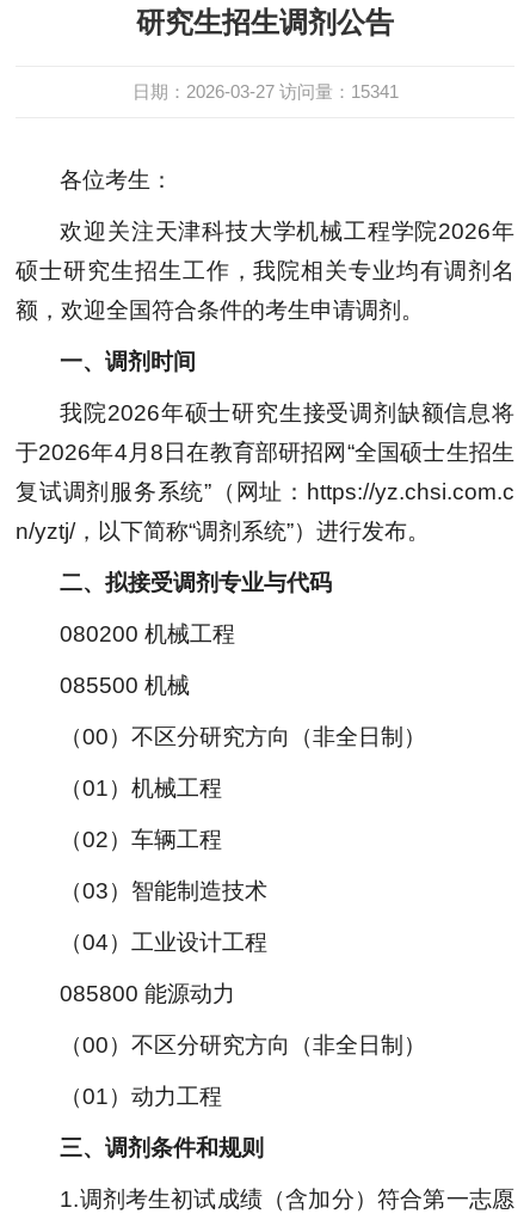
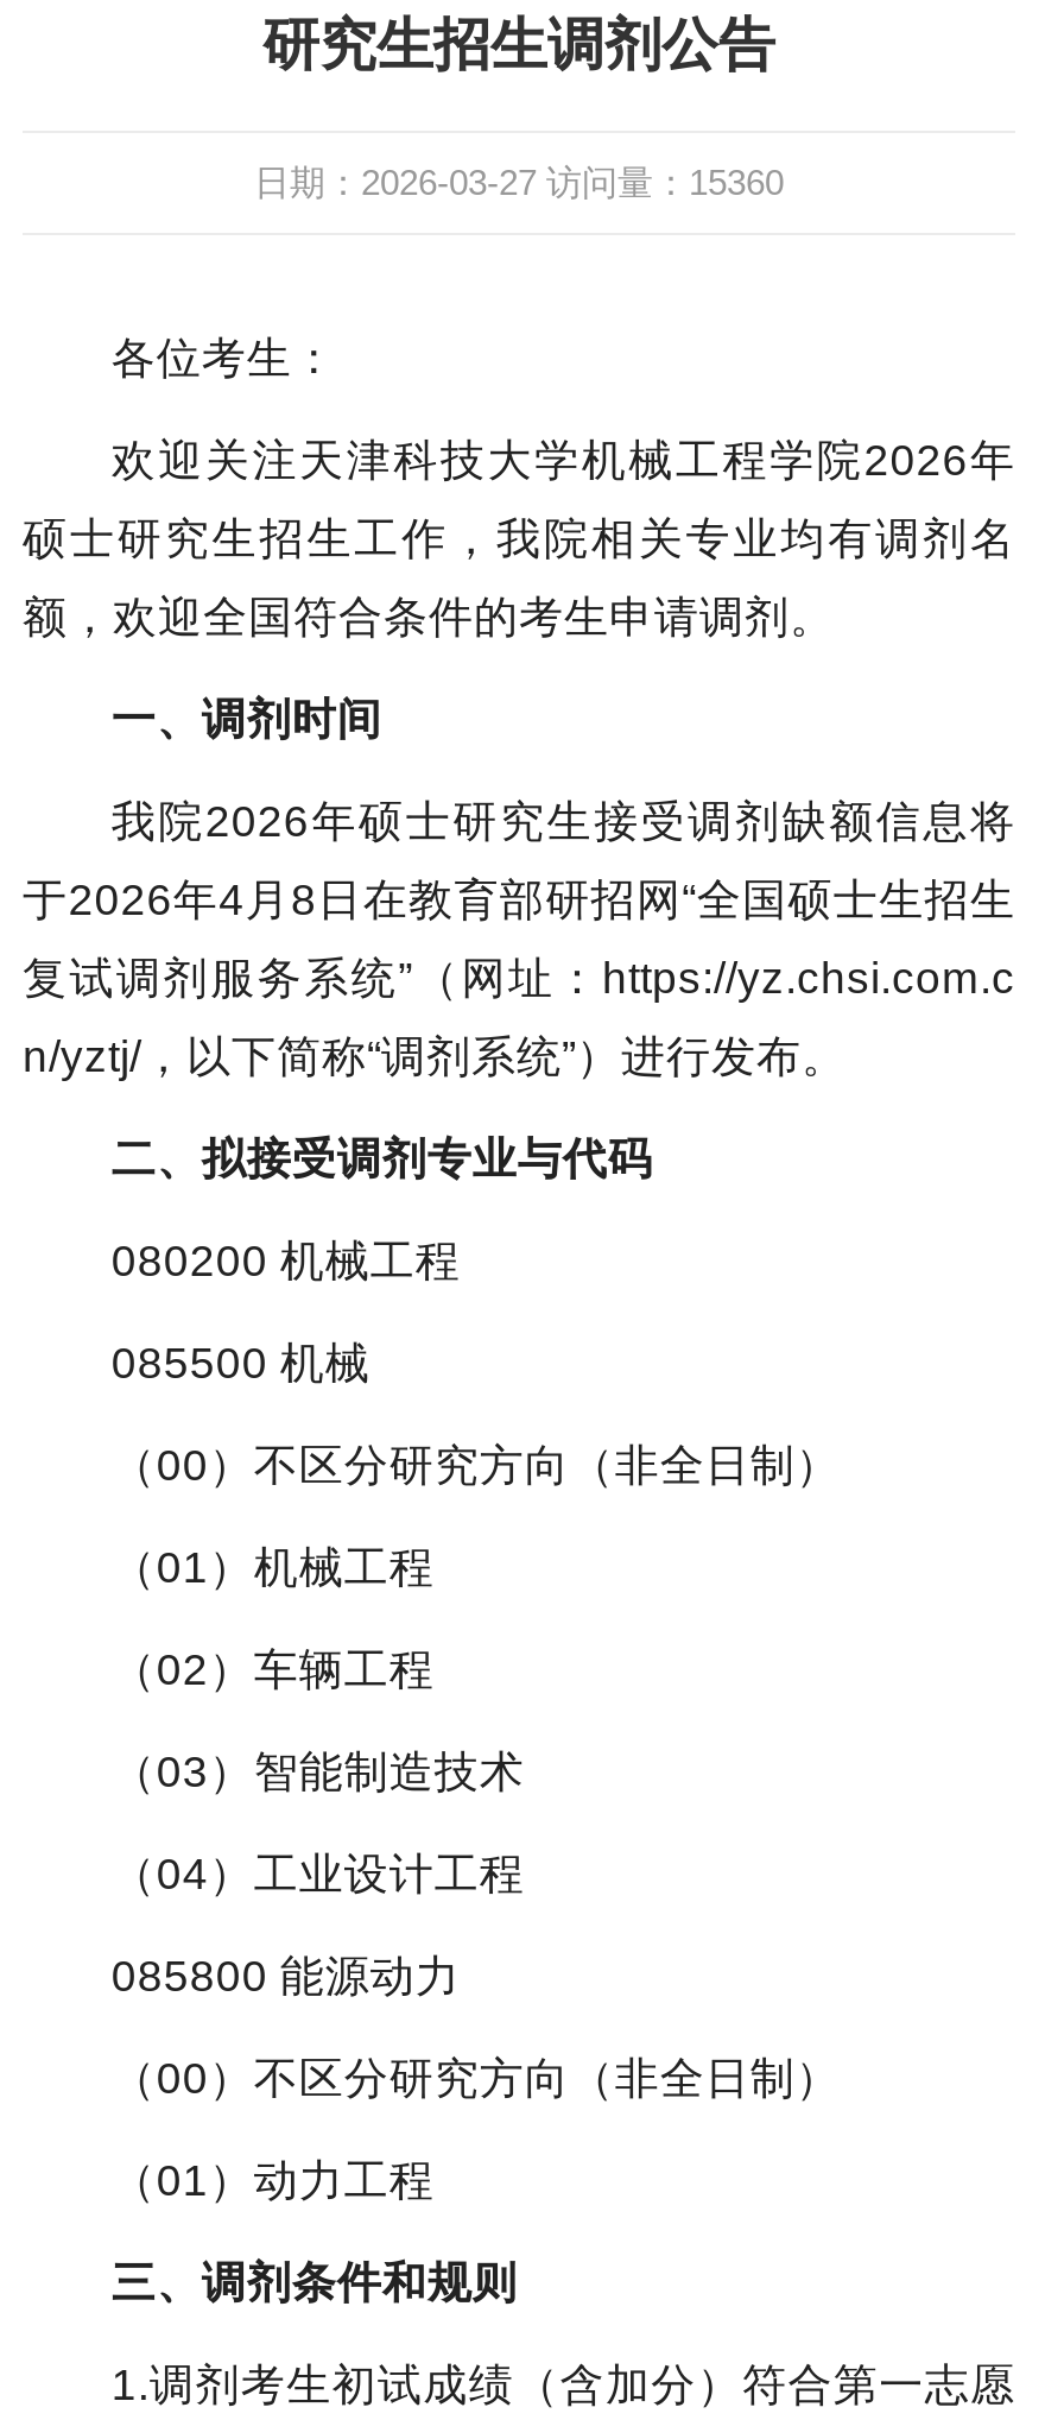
- 日期：2026-03-27 访问量：15341
+ 日期：2026-03-27 访问量：15360
